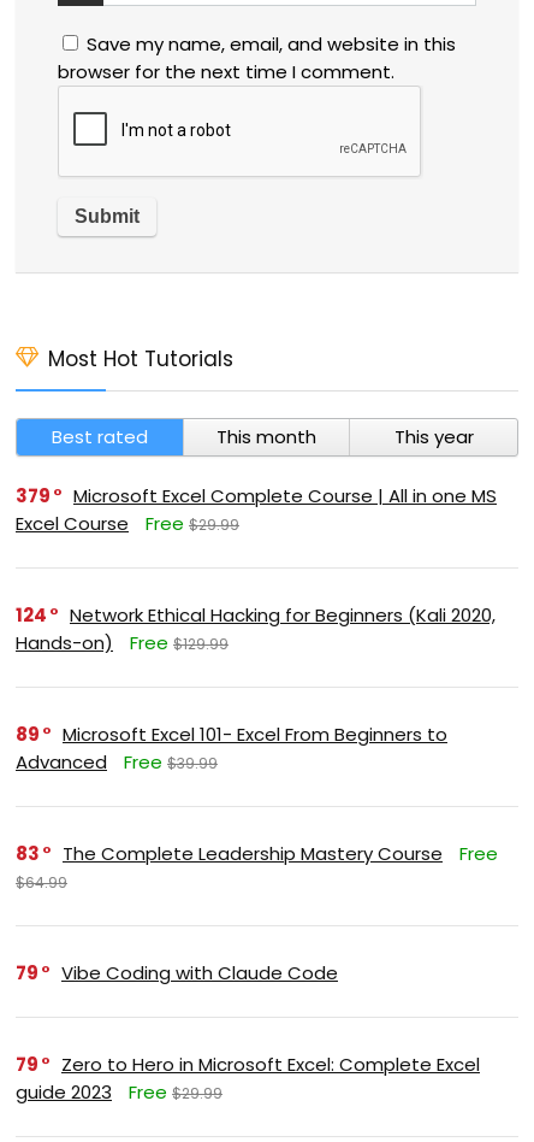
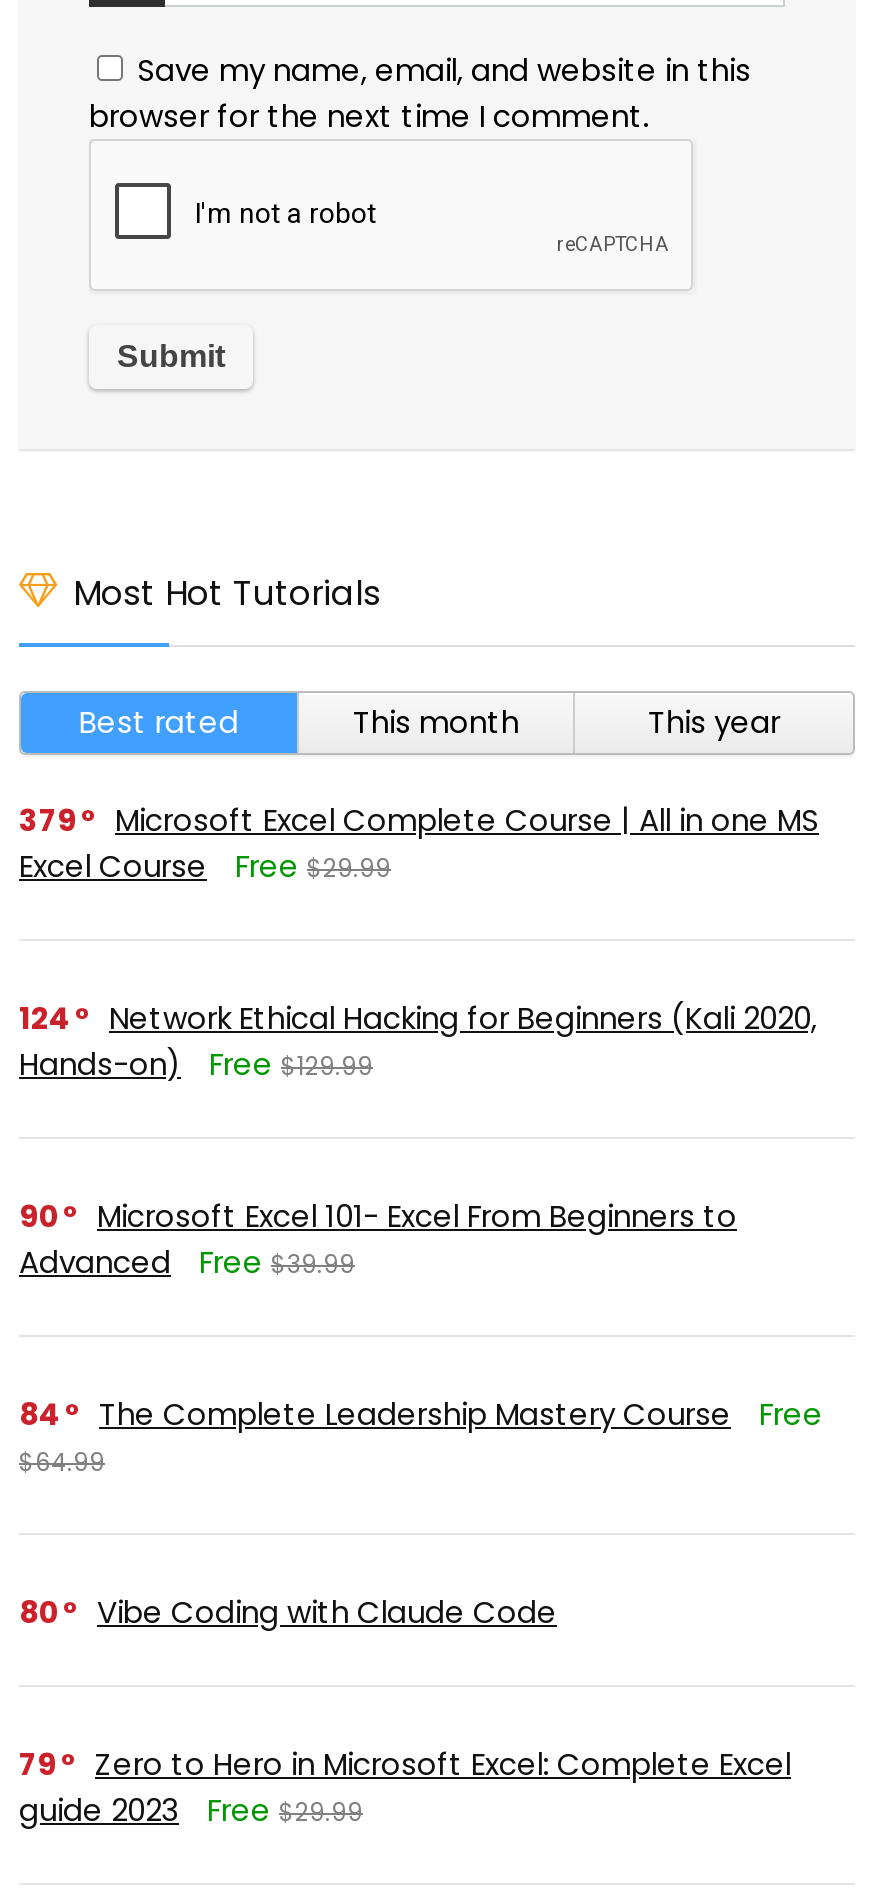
- 89 Microsoft Excel 101- Excel From Beginners to
+ 90 Microsoft Excel 101- Excel From Beginners to

- 83 The Complete Leadership Mastery Course Free
+ 84 The Complete Leadership Mastery Course Free

- 79 Vibe Coding with Claude Code
+ 80 Vibe Coding with Claude Code
